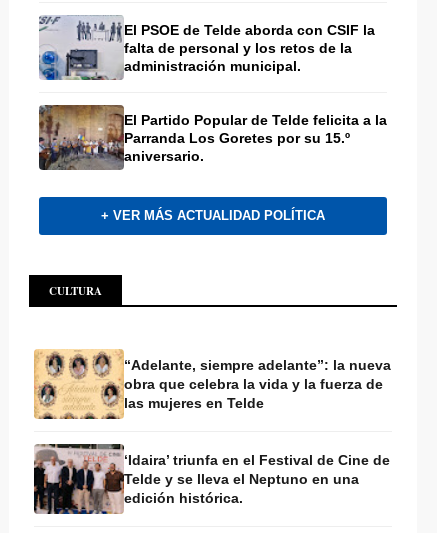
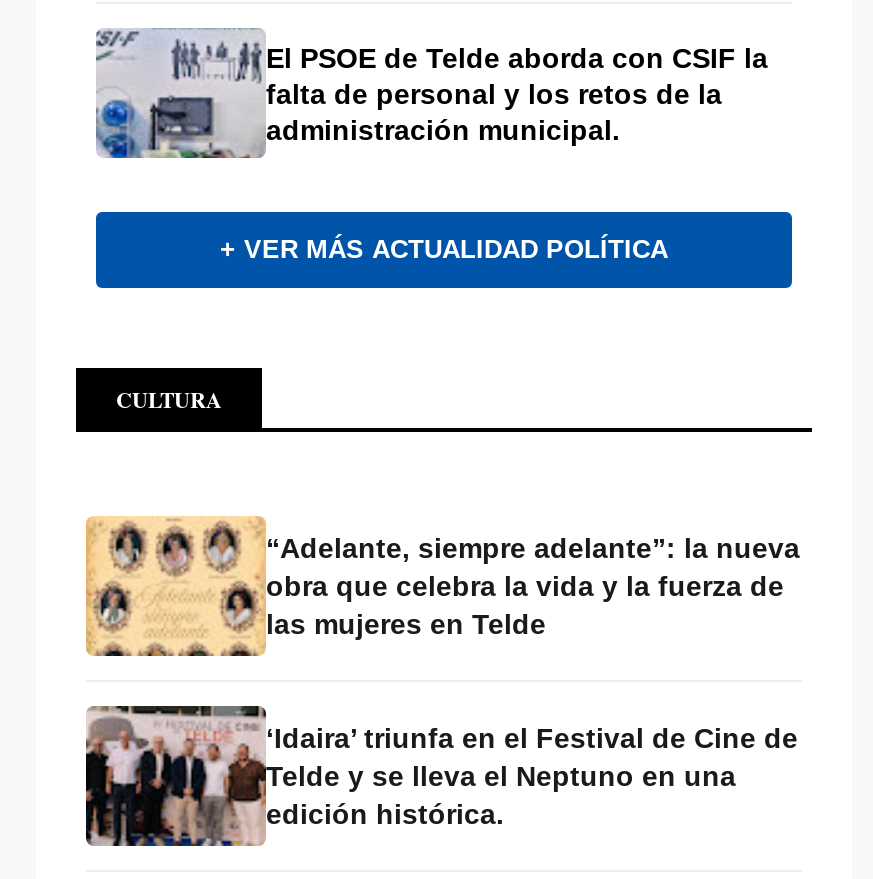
- [image]
- El Partido Popular de Telde felicita a la
- Parranda Los Goretes por su 15.º
- aniversario.
